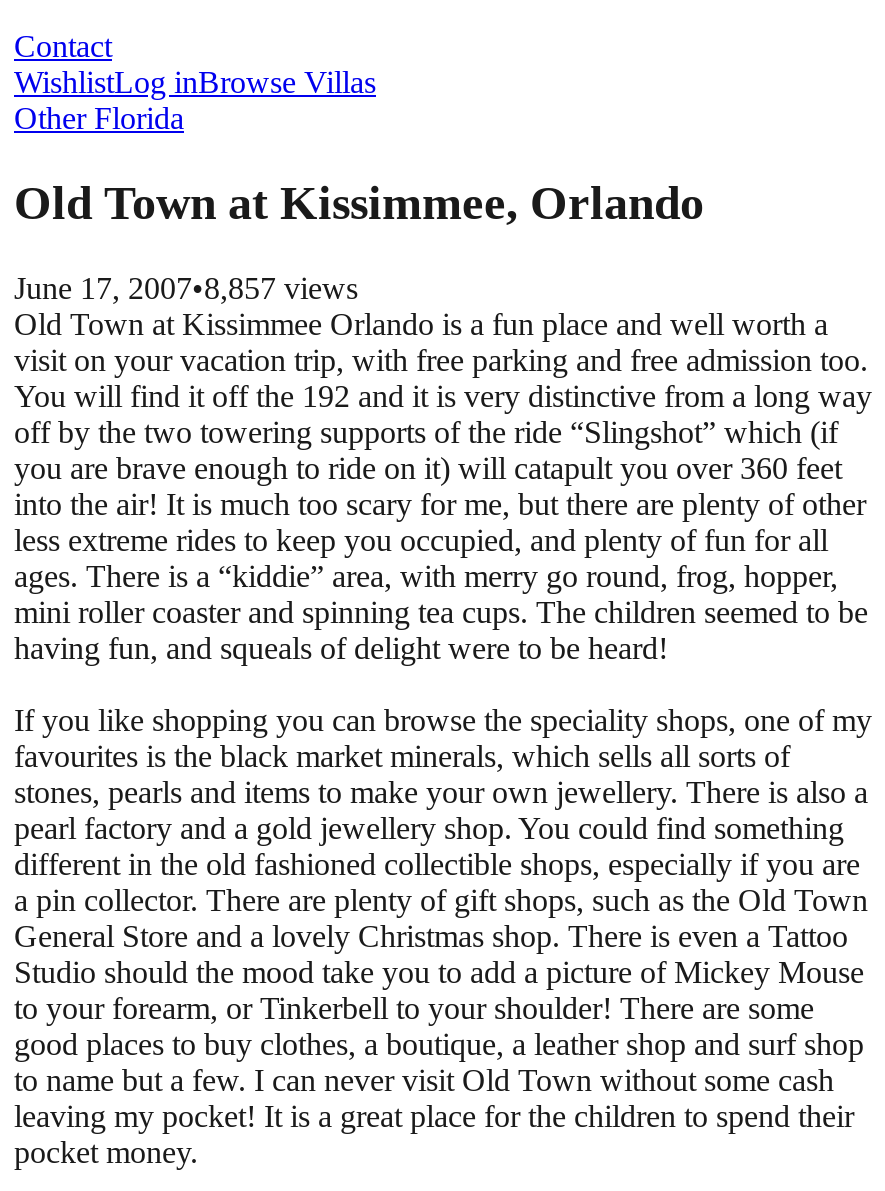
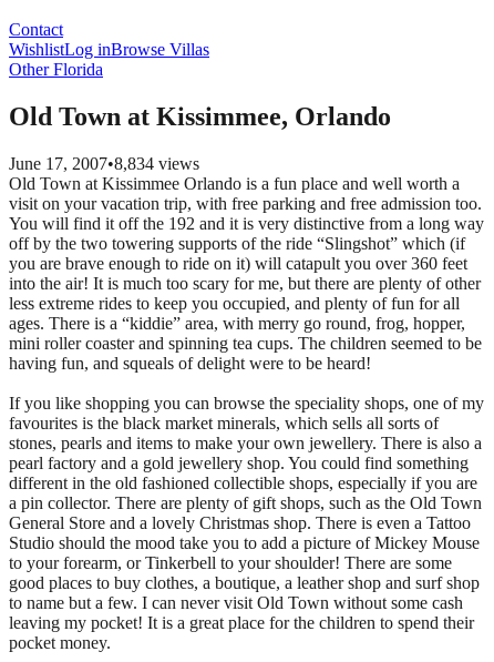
- June 17, 2007•8,857 views
+ June 17, 2007•8,834 views
